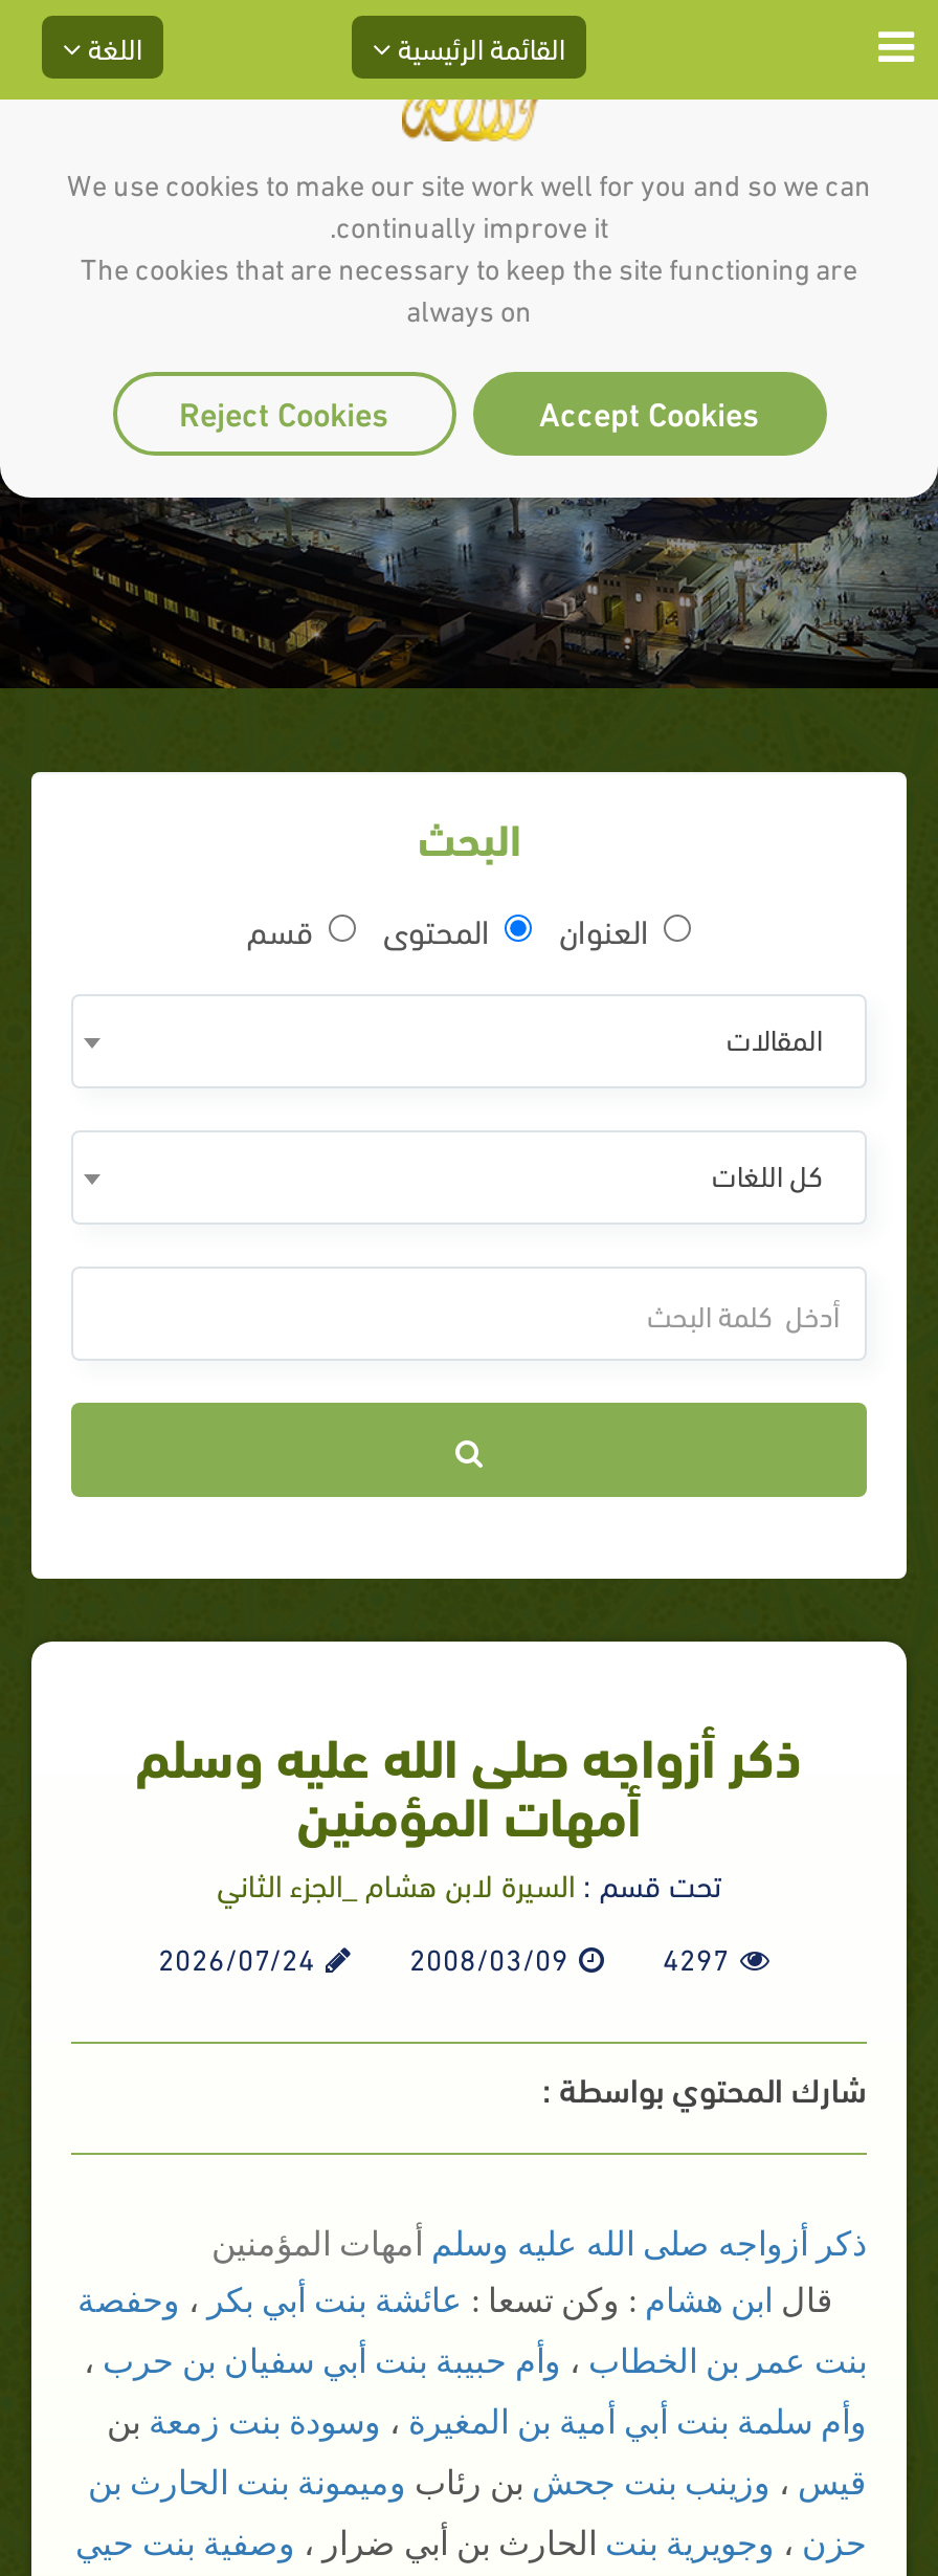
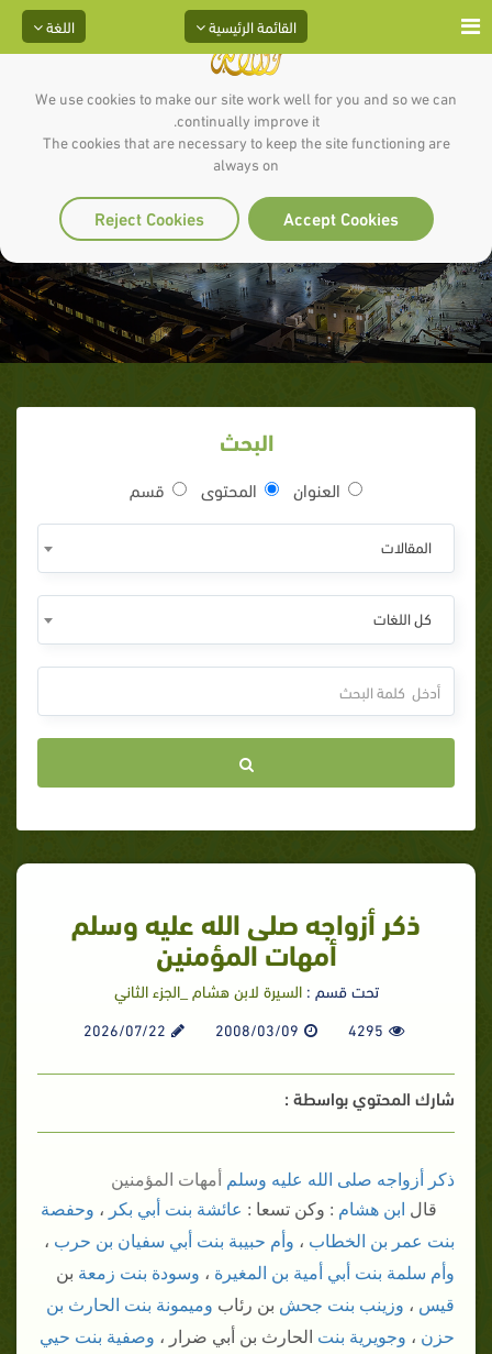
- 2026/07/24
+ 2026/07/22

- 4297
+ 4295
